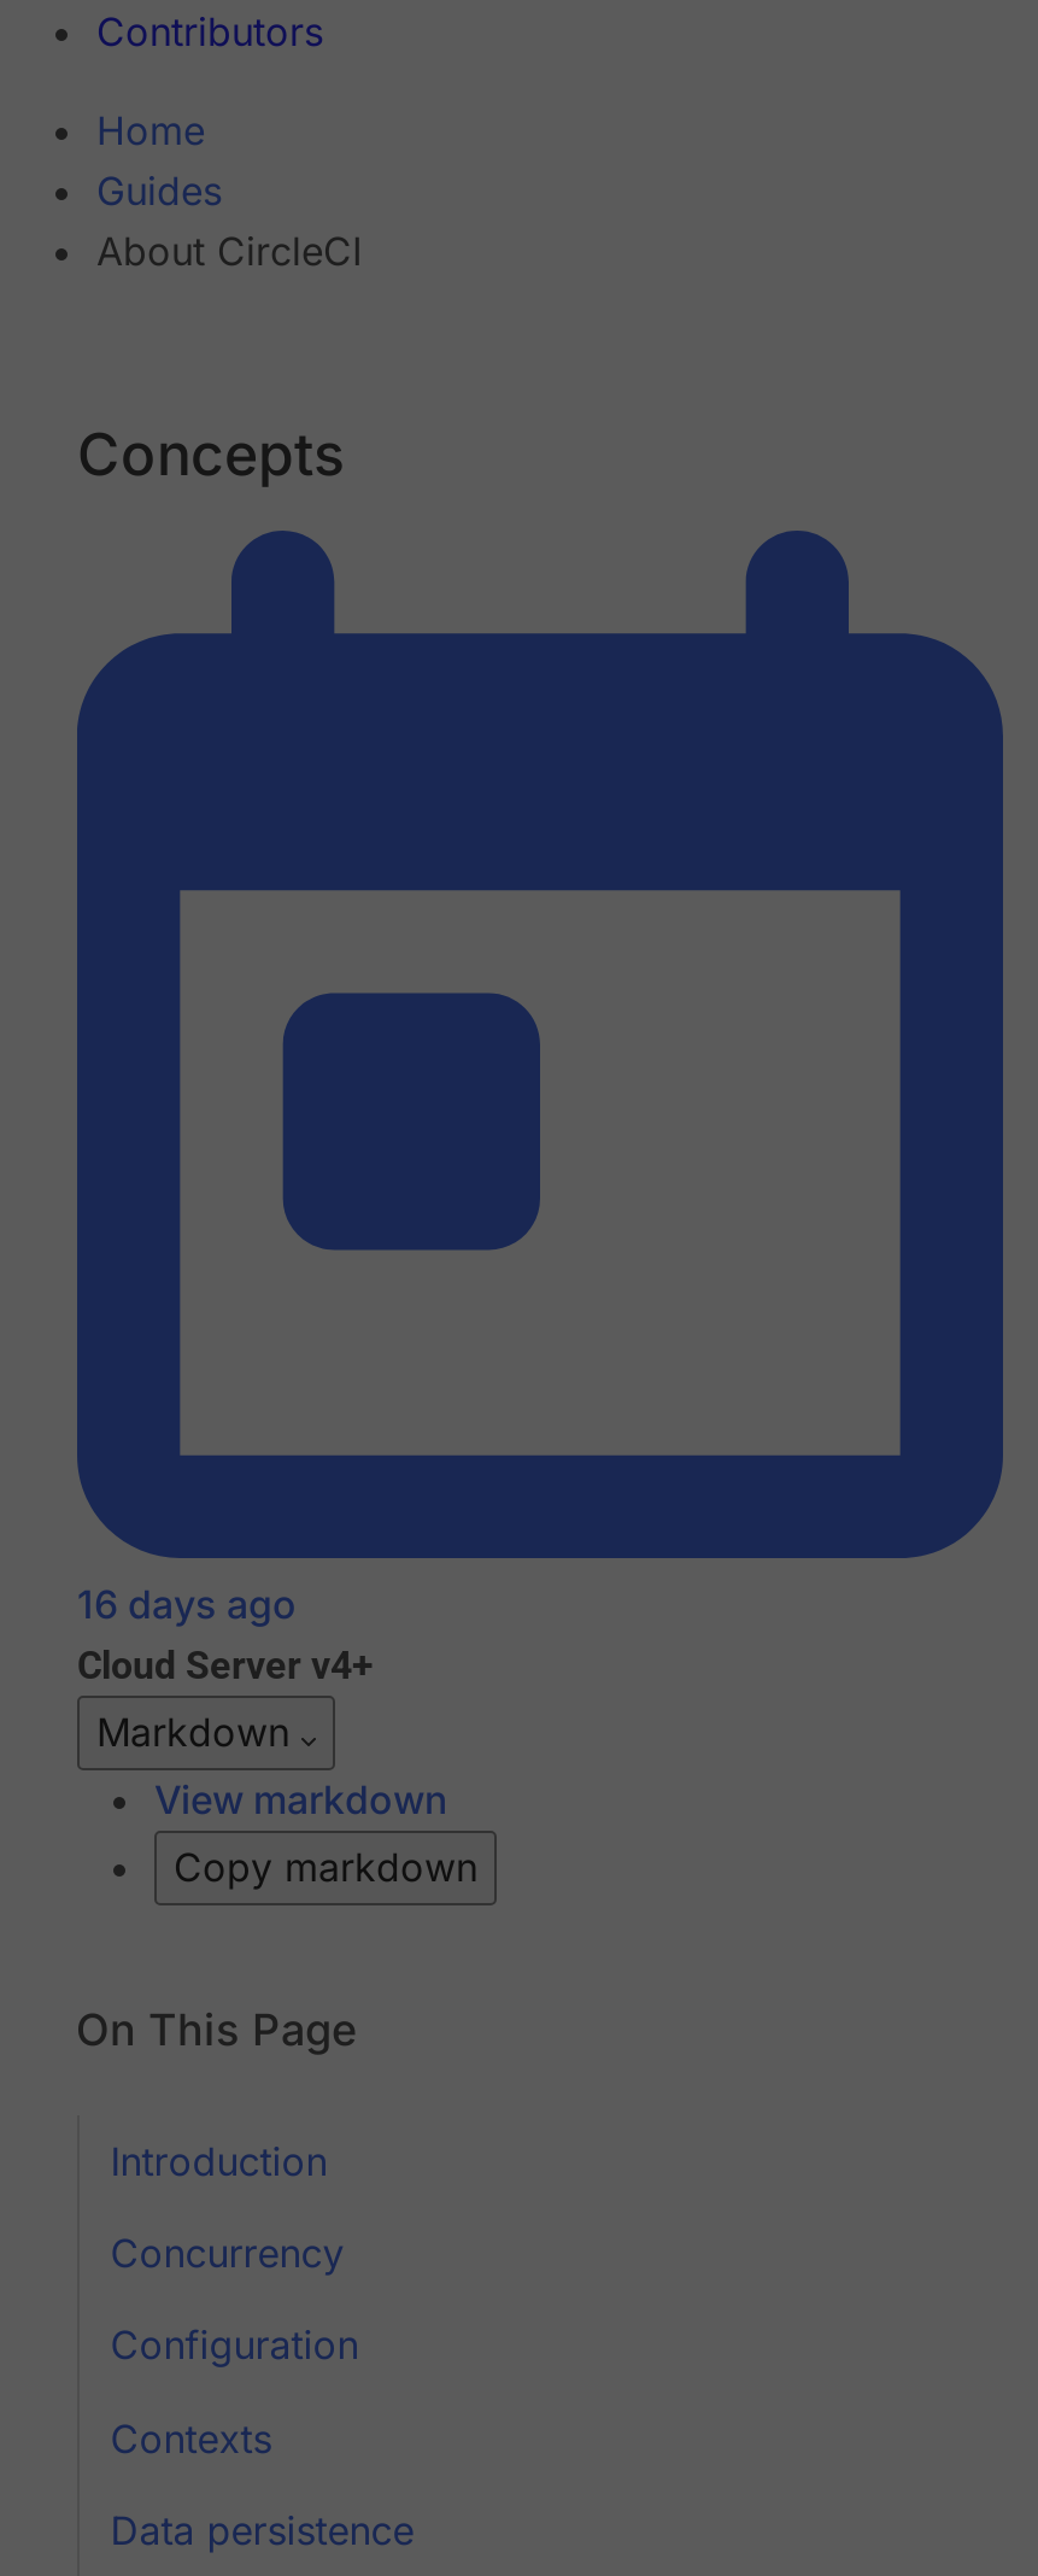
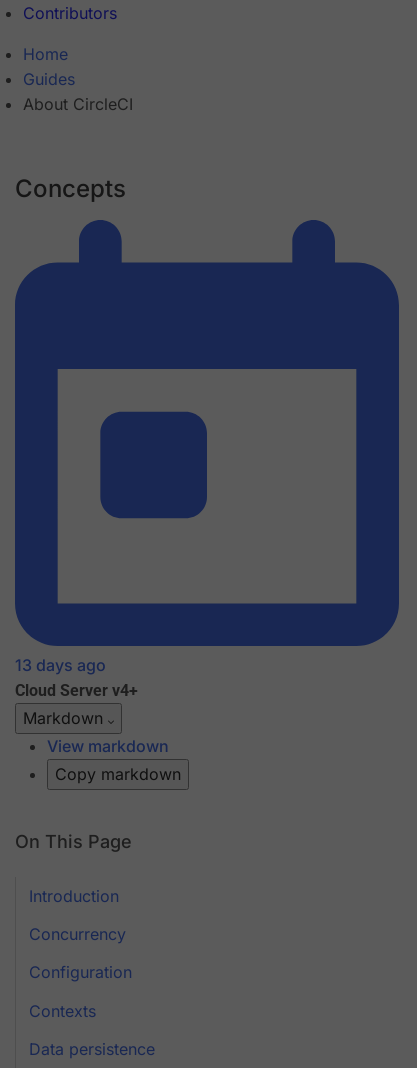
- 16 days ago
+ 13 days ago
